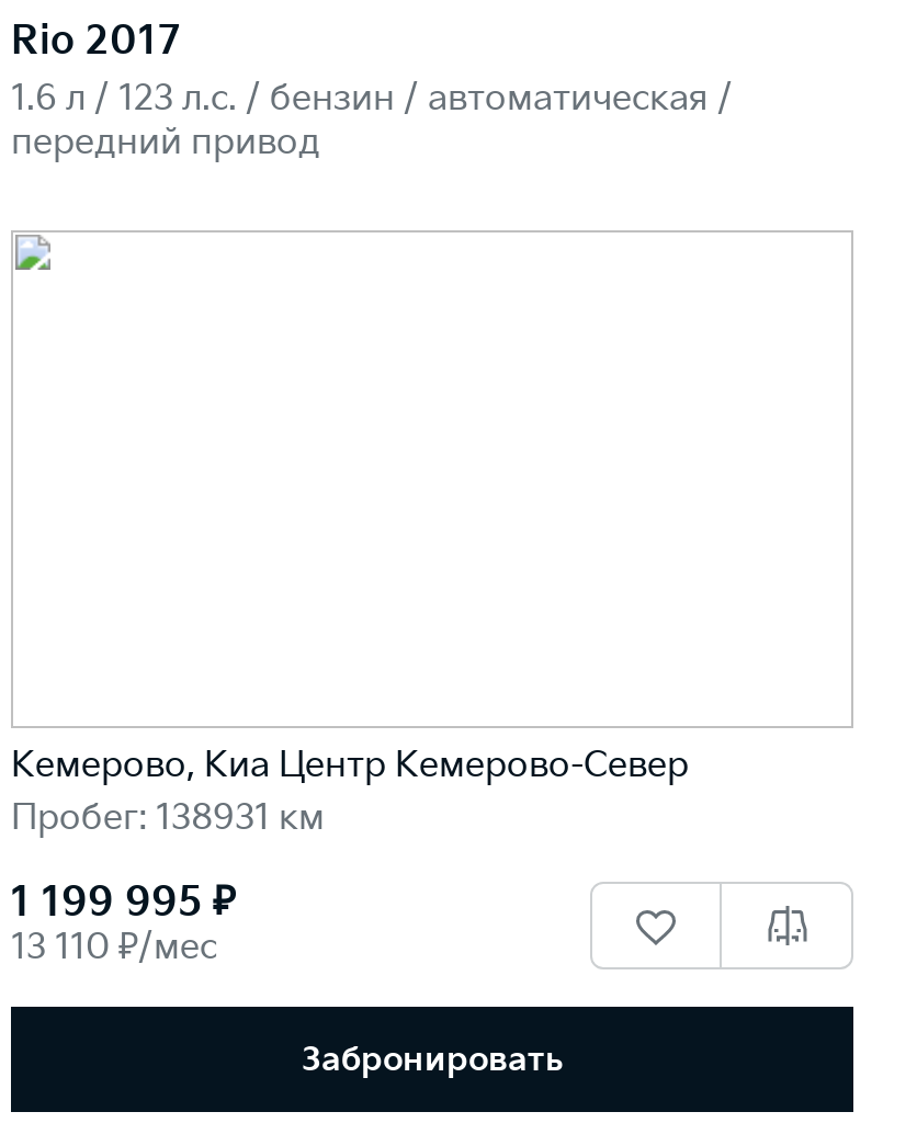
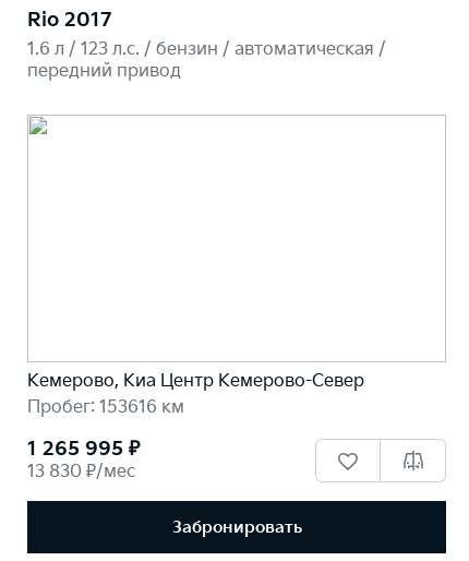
- Пробег: 138931 км
+ Пробег: 153616 км

- 1 199 995 ₽
+ 1 265 995 ₽

- 13 110 ₽/мес
+ 13 830 ₽/мес
